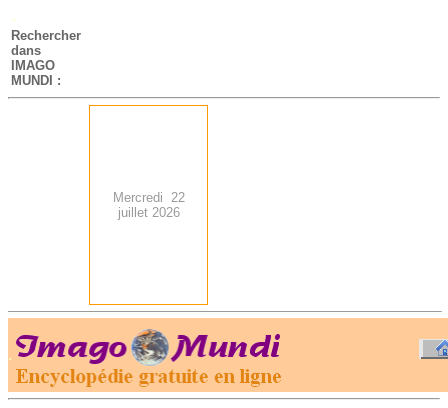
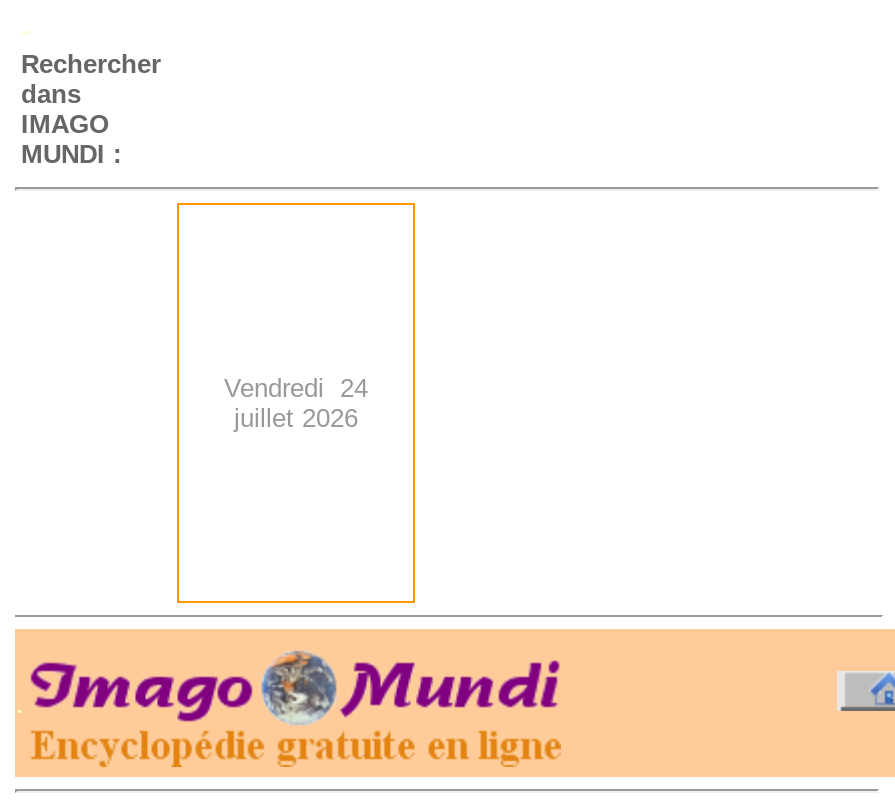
- Mercredi 22
+ Vendredi 24
